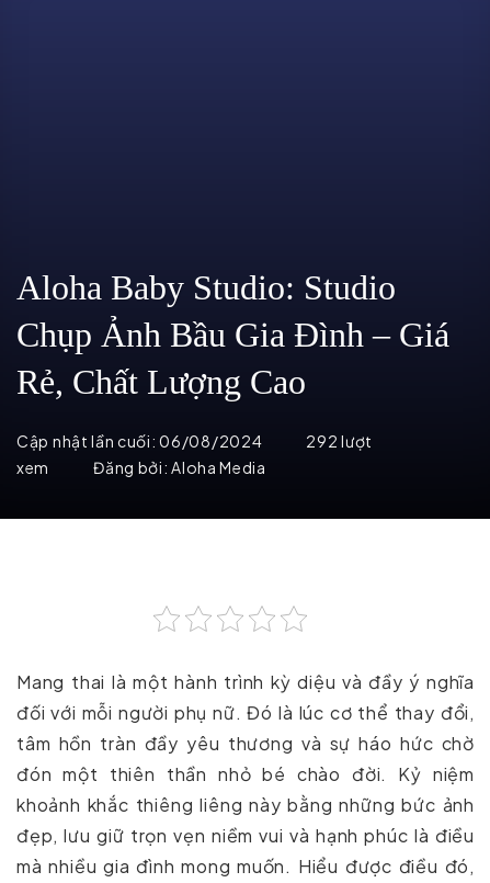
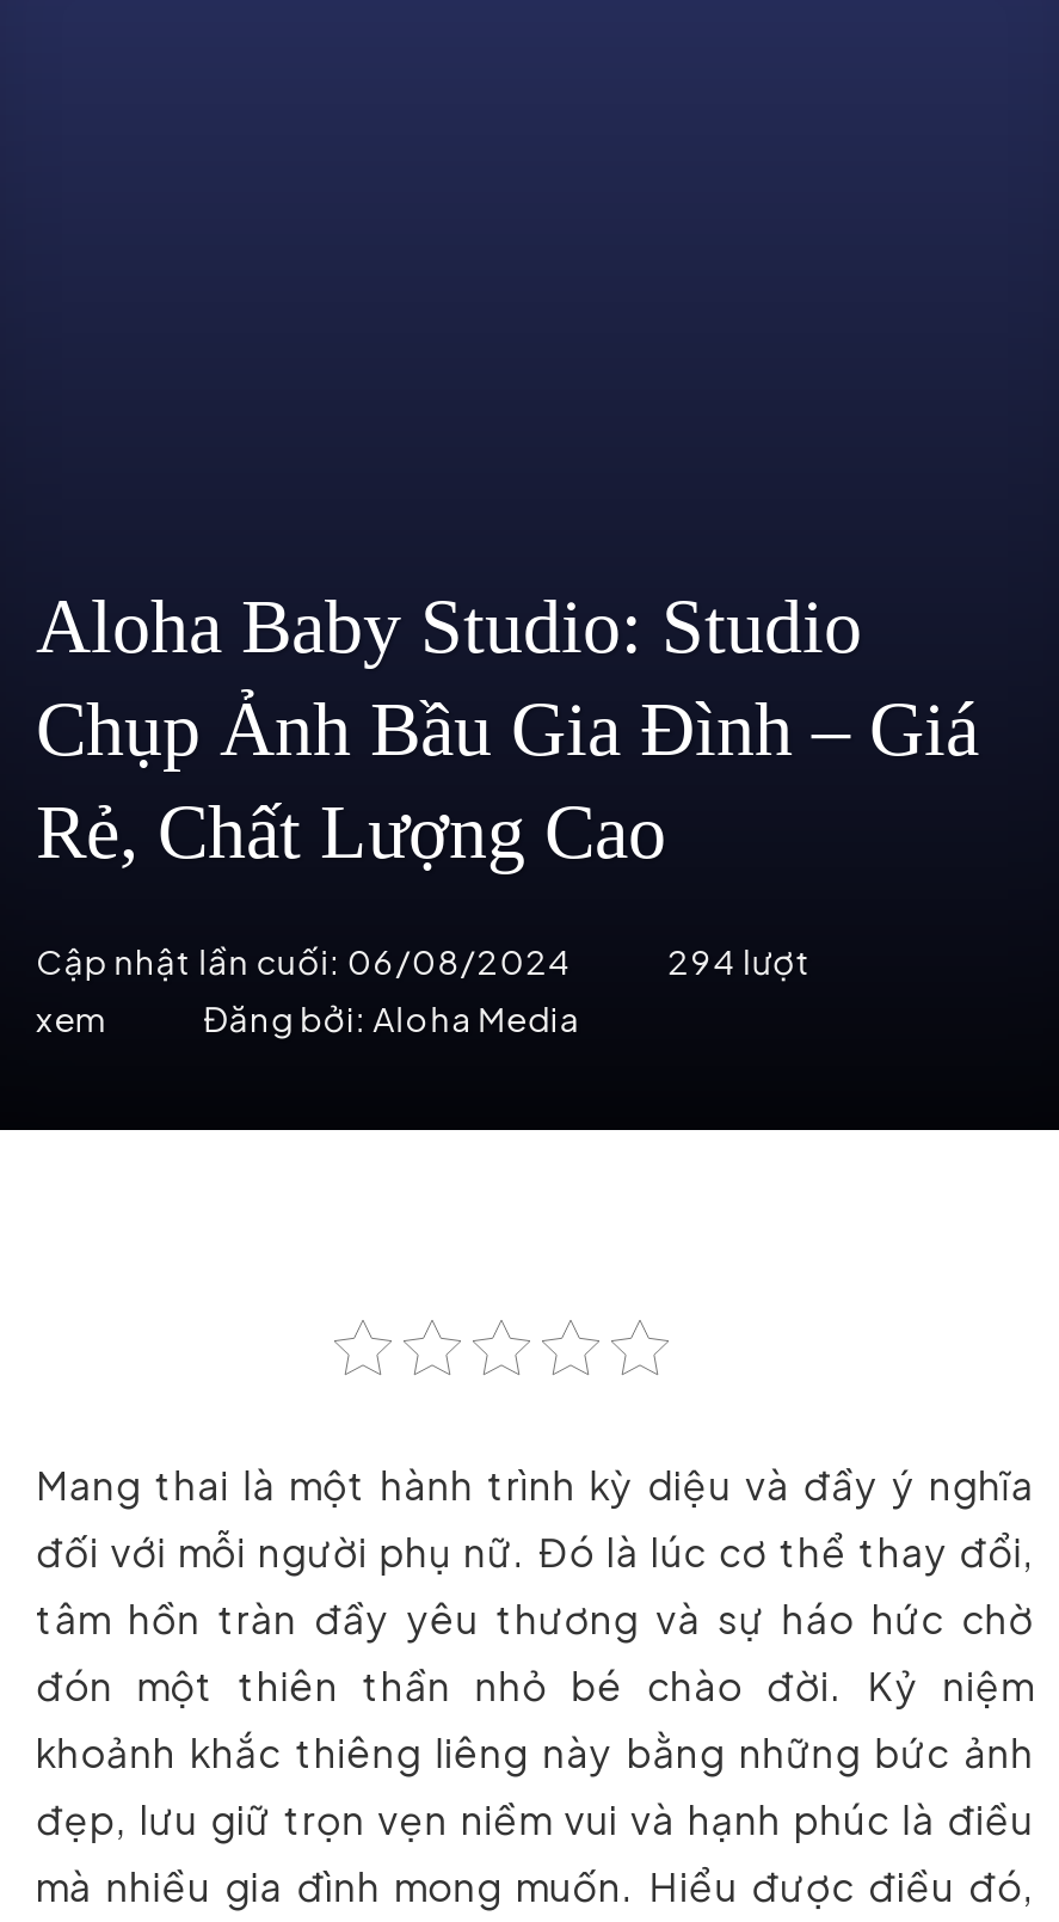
- 292 lượt
+ 294 lượt
